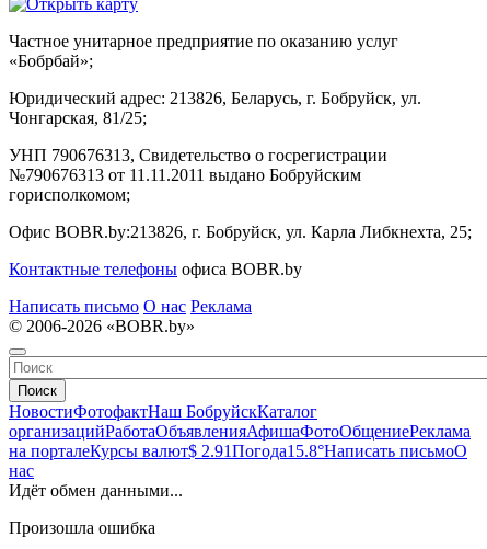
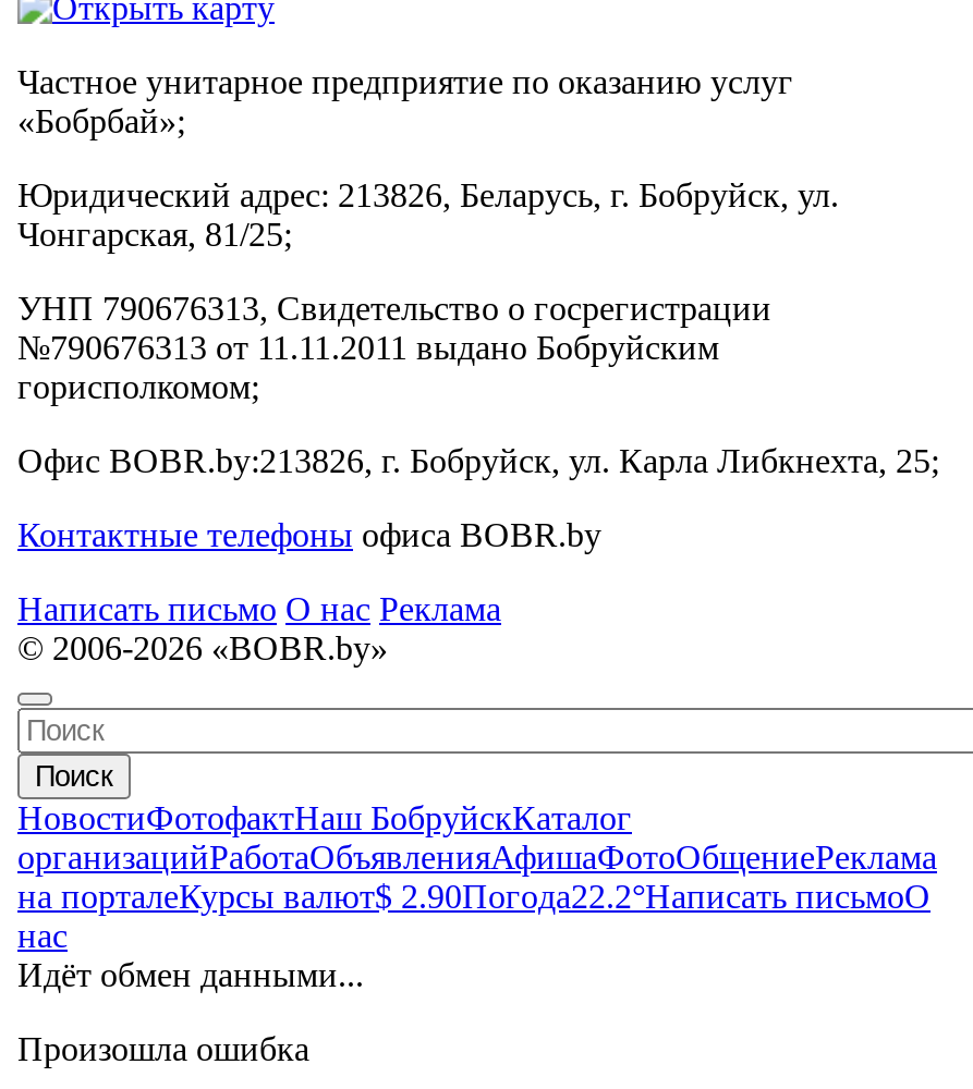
- на порталеКурсы валют$ 2.91Погода15.8°Написать письмоО
+ на порталеКурсы валют$ 2.90Погода22.2°Написать письмоО
